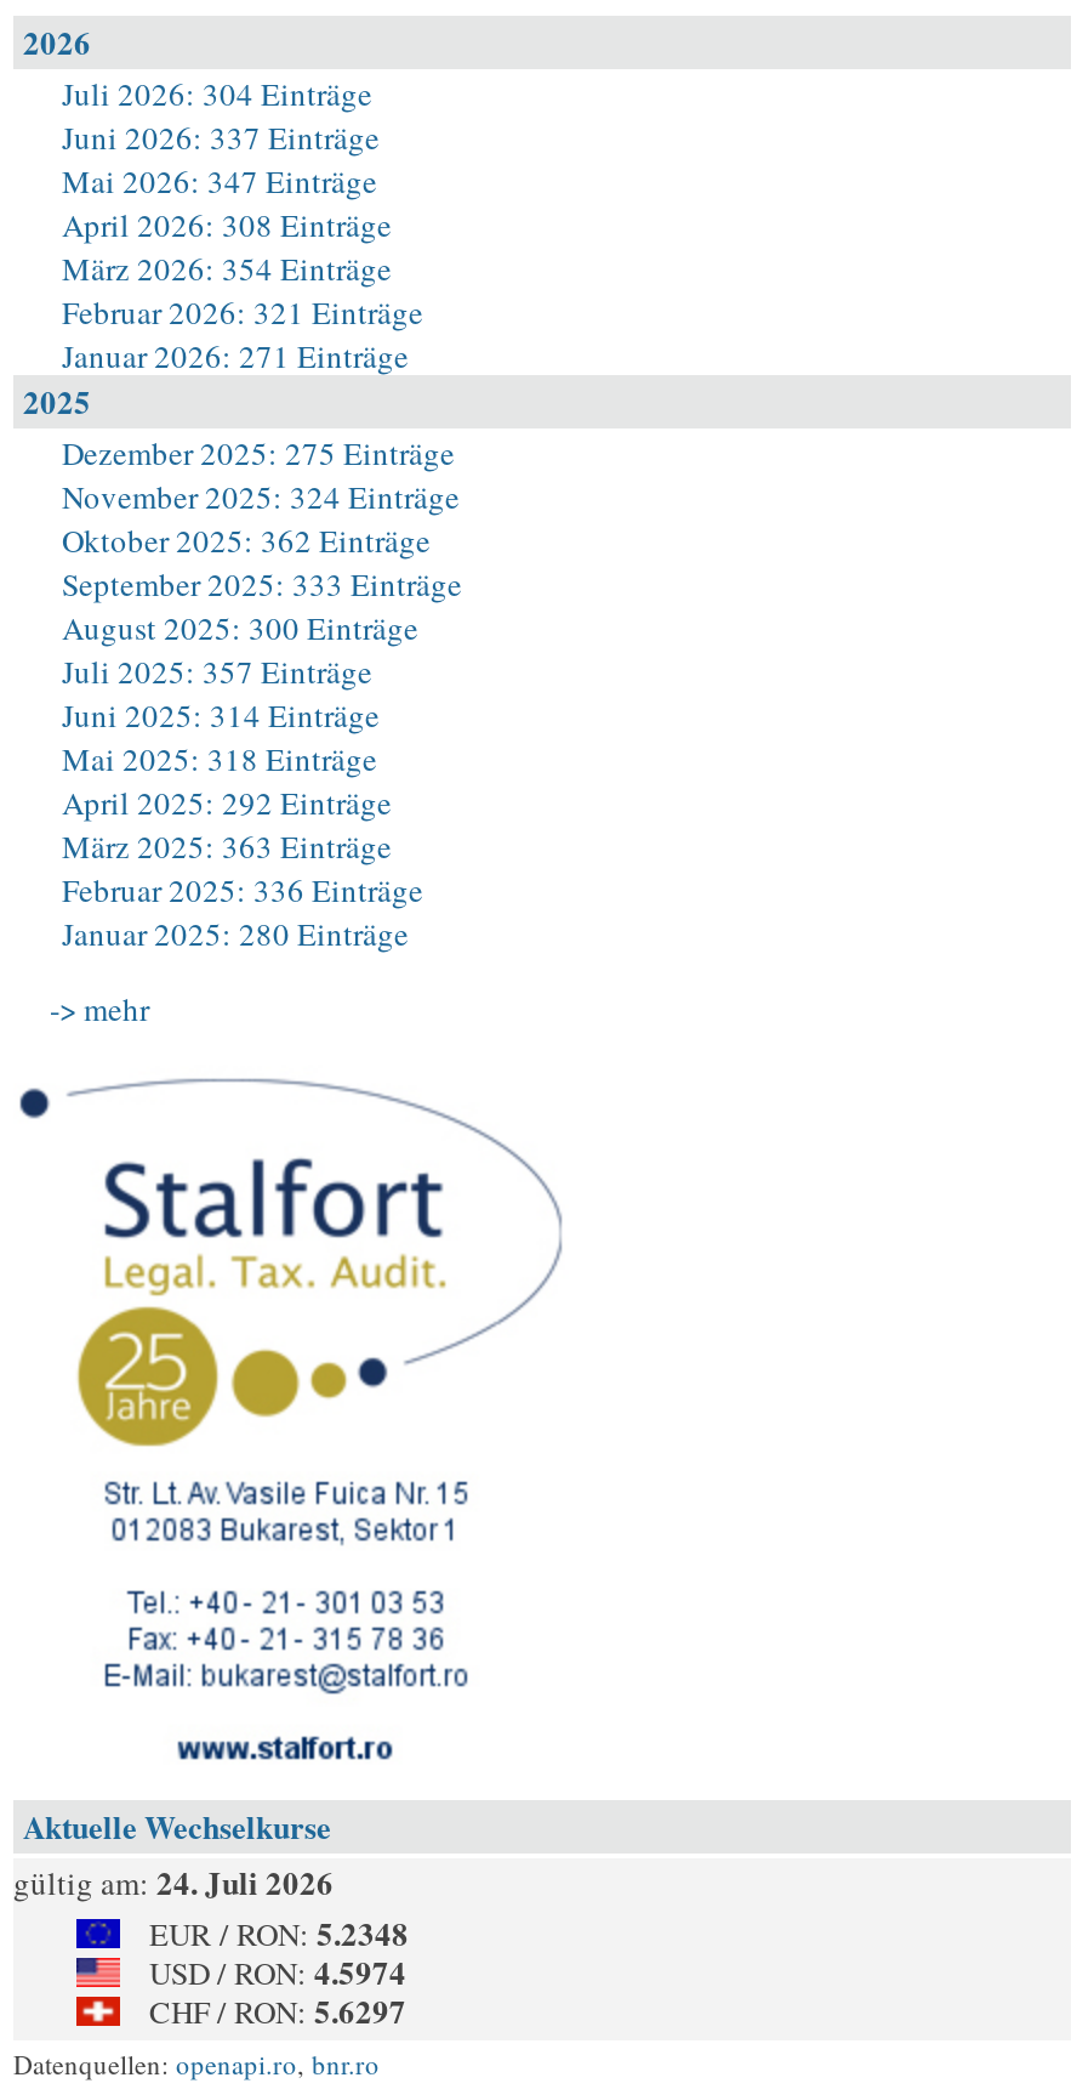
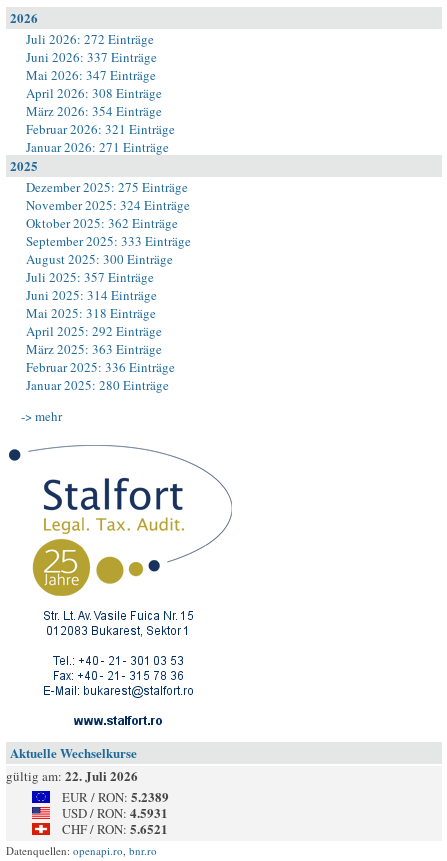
- Juli 2026: 304 Einträge
+ Juli 2026: 272 Einträge

- gültig am: 24. Juli 2026
+ gültig am: 22. Juli 2026

- EUR / RON: 5.2348
+ EUR / RON: 5.2389

- USD / RON: 4.5974
+ USD / RON: 4.5931

- CHF / RON: 5.6297
+ CHF / RON: 5.6521
